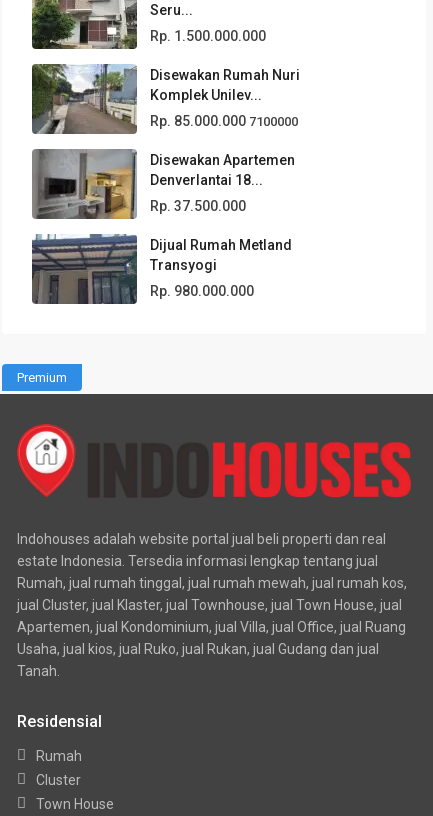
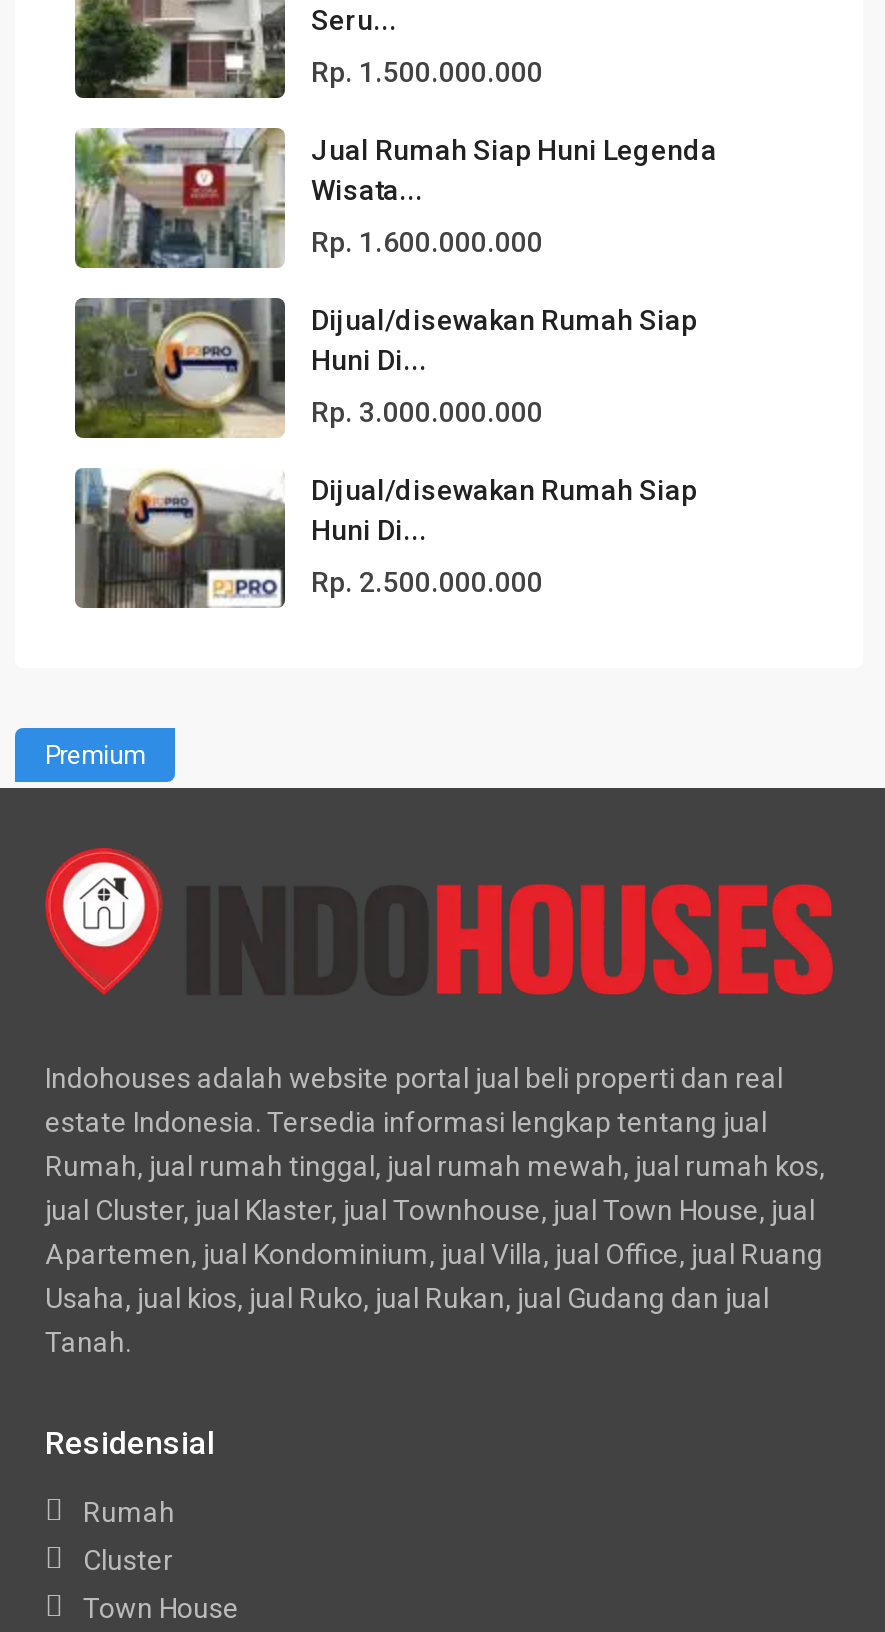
- [image]
- Disewakan Rumah Nuri
- Komplek Unilev...
+ [image]
+ Jual Rumah Siap Huni Legenda
+ Wisata...

- Rp. 85.000.000 7100000
+ Rp. 1.600.000.000

- [image]
- Disewakan Apartemen
- Denverlantai 18...
+ [image]
+ Dijual/disewakan Rumah Siap
+ Huni Di...

- Rp. 37.500.000
+ Rp. 3.000.000.000

- [image]
- Dijual Rumah Metland
- Transyogi
+ [image]
+ Dijual/disewakan Rumah Siap
+ Huni Di...

- Rp. 980.000.000
+ Rp. 2.500.000.000
